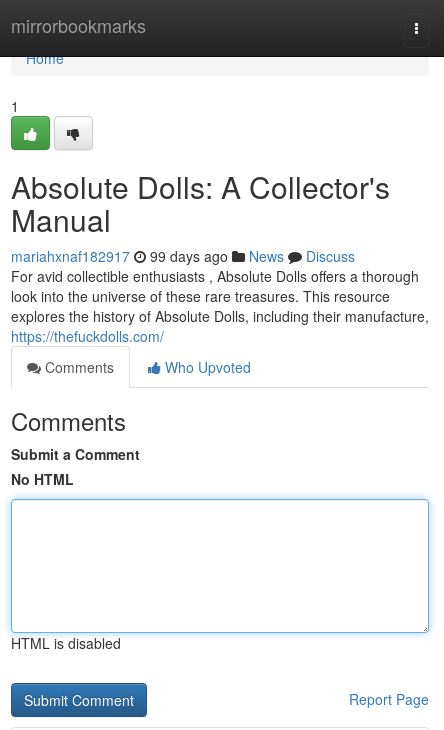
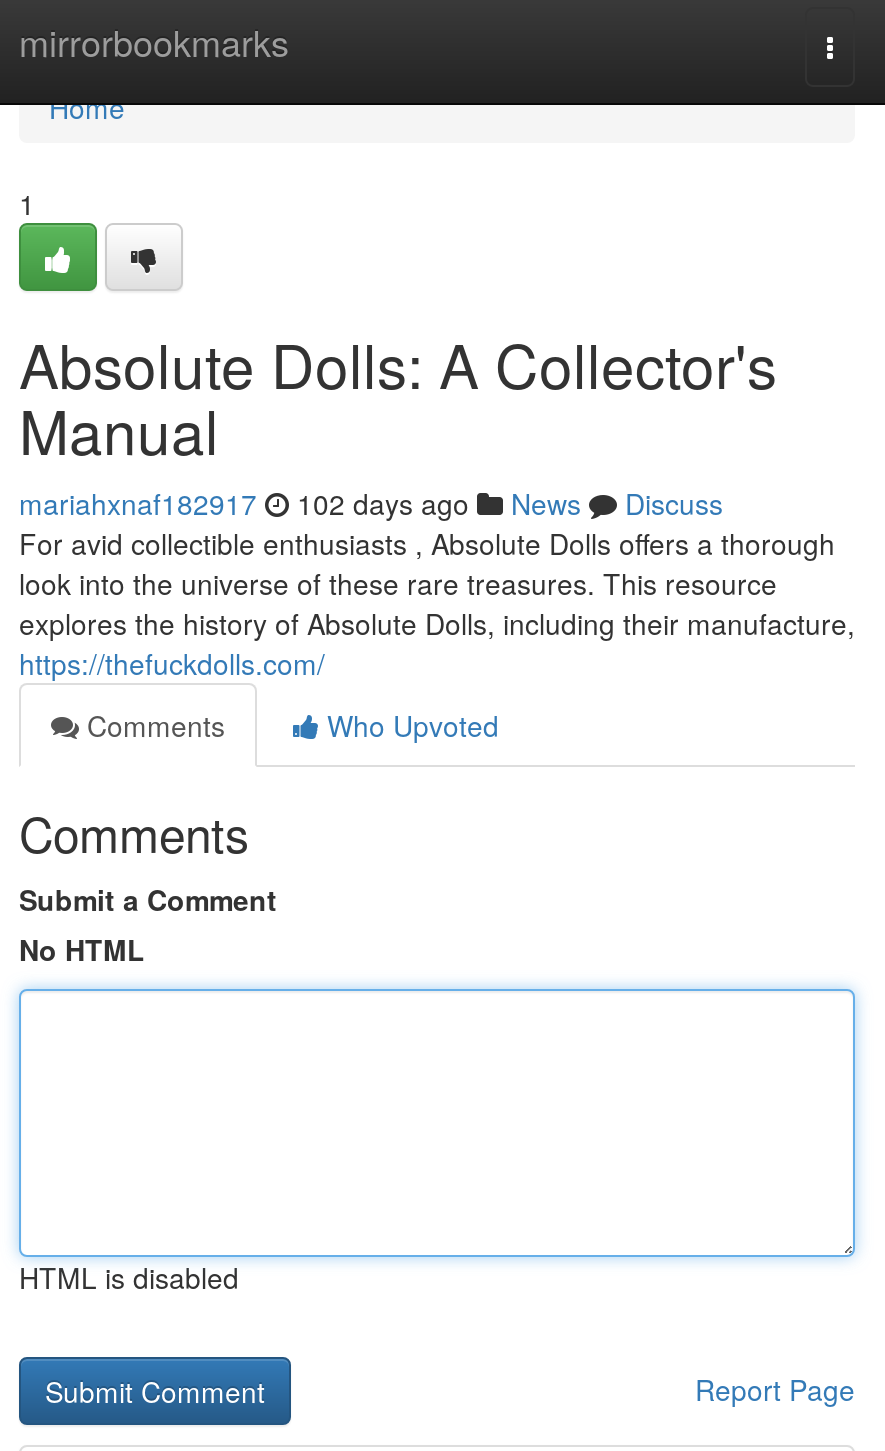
- mariahxnaf182917 99 days ago News Discuss
+ mariahxnaf182917 102 days ago News Discuss
